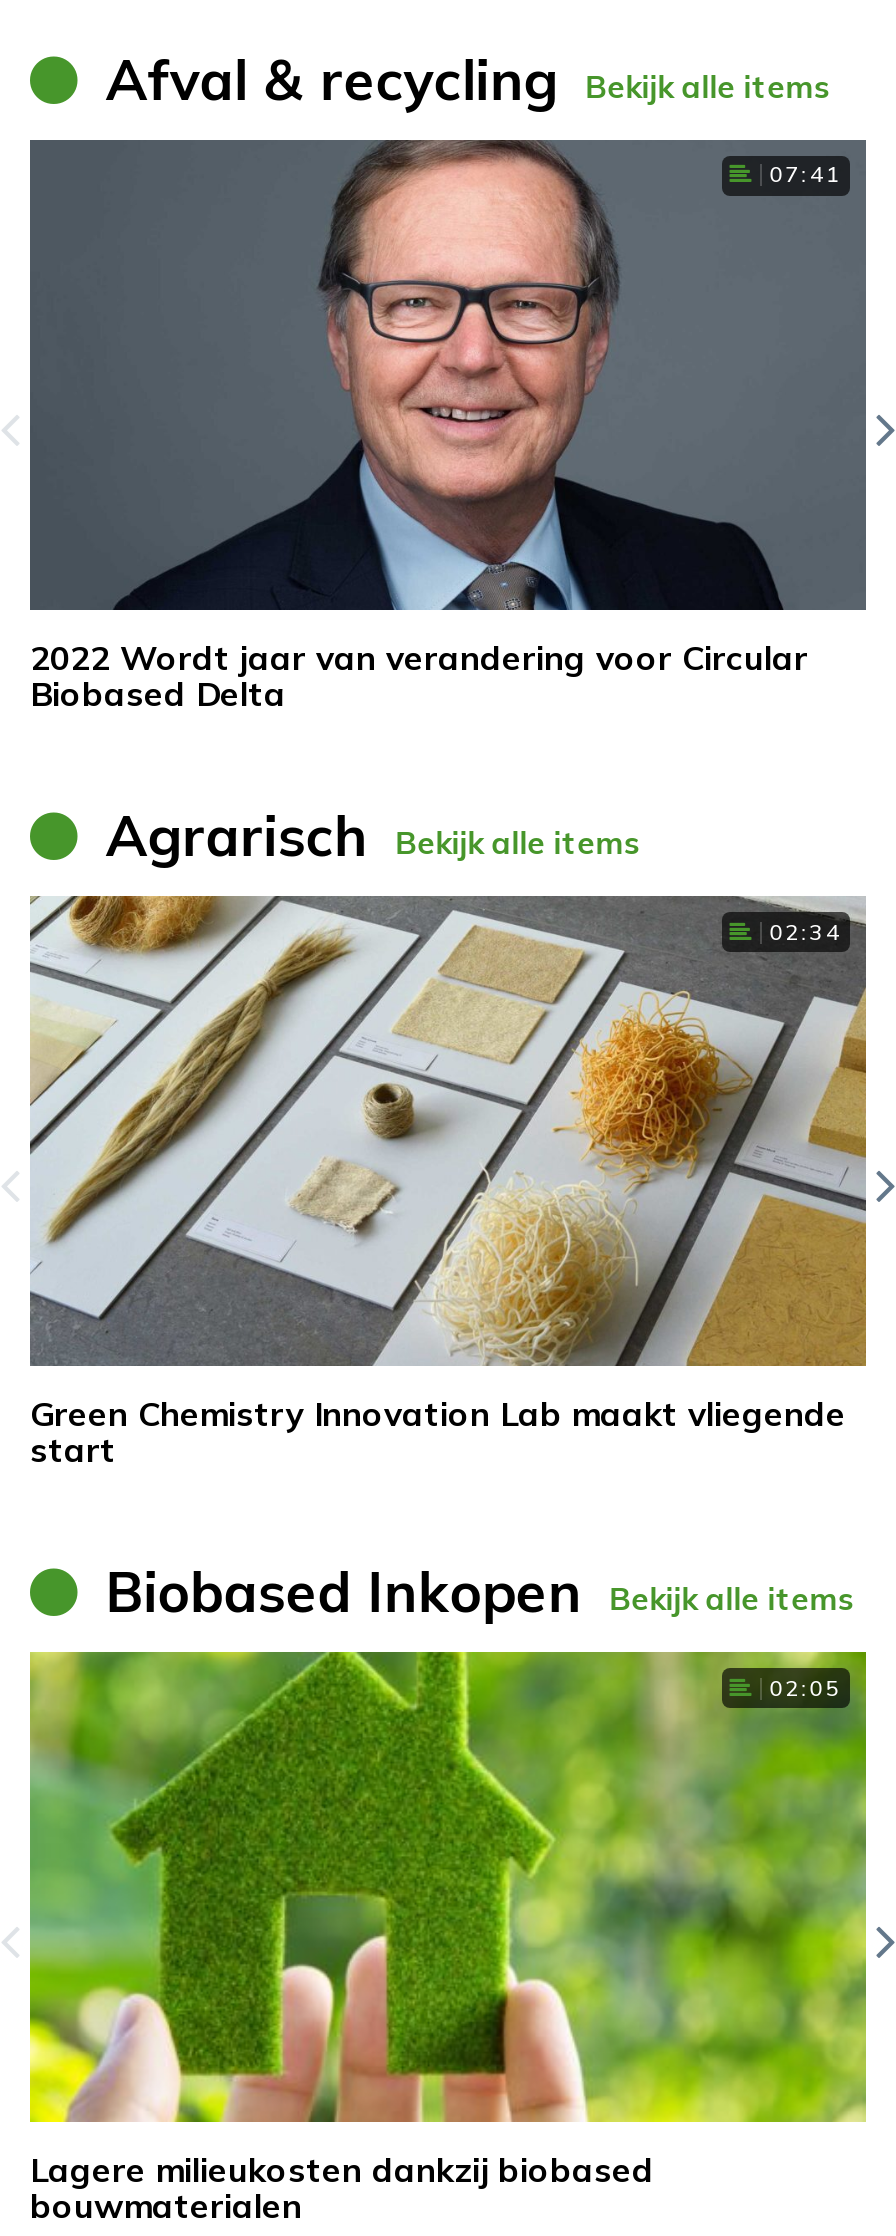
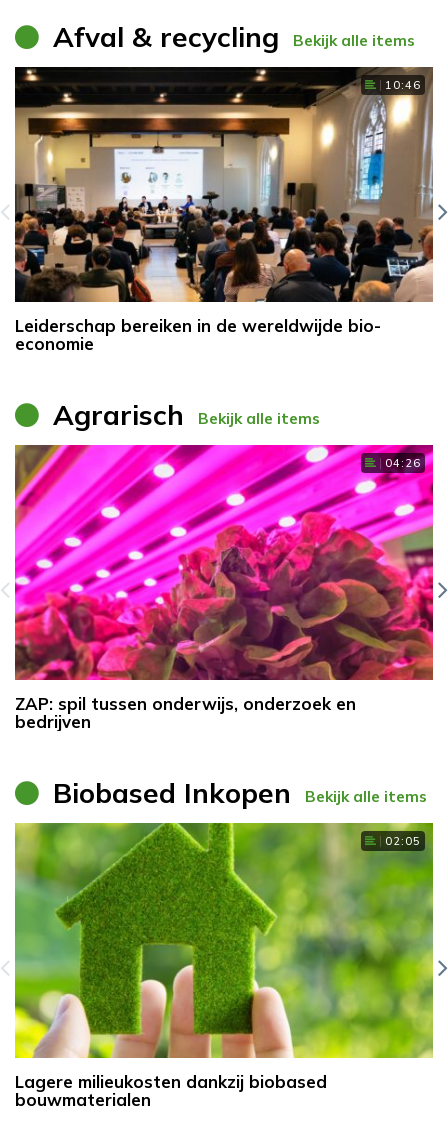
- [image]
- 07:41
+ [image]
+ 10:46

- 2022 Wordt jaar van verandering voor Circular
- Biobased Delta
+ Leiderschap bereiken in de wereldwijde bio-
+ economie

- [image]
- 02:34
+ [image]
+ 04:26

- Green Chemistry Innovation Lab maakt vliegende
- start
+ ZAP: spil tussen onderwijs, onderzoek en
+ bedrijven
